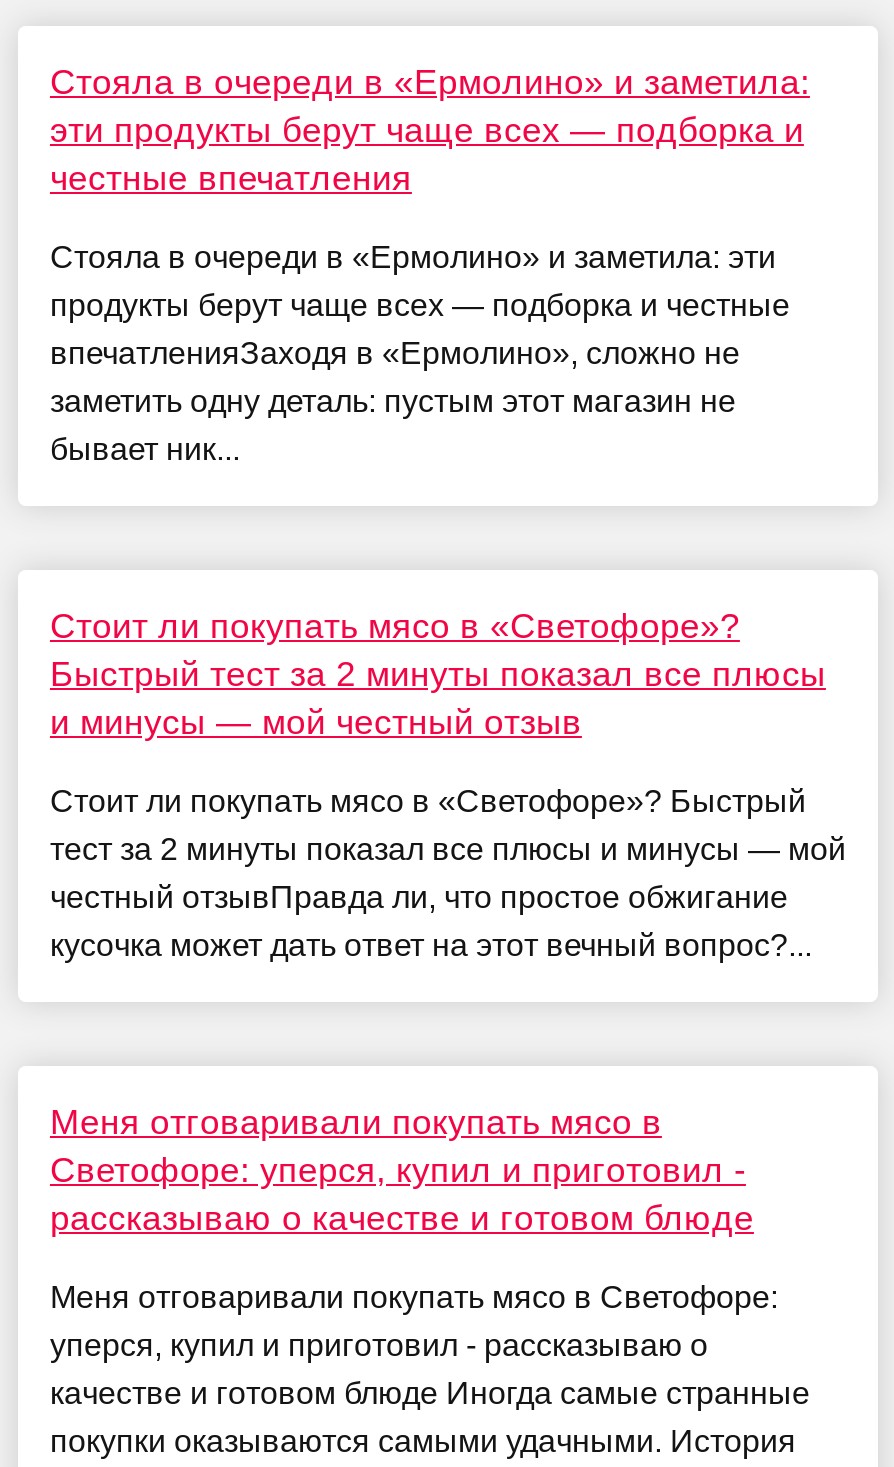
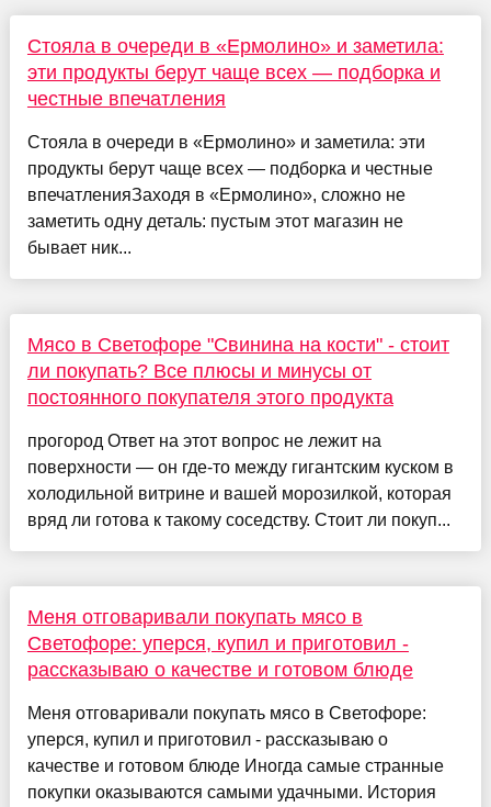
- Стоит ли покупать мясо в «Светофоре»?
- Быстрый тест за 2 минуты показал все плюсы
- и минусы — мой честный отзыв
+ Мясо в Светофоре "Свинина на кости" - стоит
+ ли покупать? Все плюсы и минусы от
+ постоянного покупателя этого продукта

- Стоит ли покупать мясо в «Светофоре»? Быстрый
- тест за 2 минуты показал все плюсы и минусы — мой
- честный отзывПравда ли, что простое обжигание
- кусочка может дать ответ на этот вечный вопрос?...
+ прогород Ответ на этот вопрос не лежит на
+ поверхности — он где-то между гигантским куском в
+ холодильной витрине и вашей морозилкой, которая
+ вряд ли готова к такому соседству. Стоит ли покуп...
